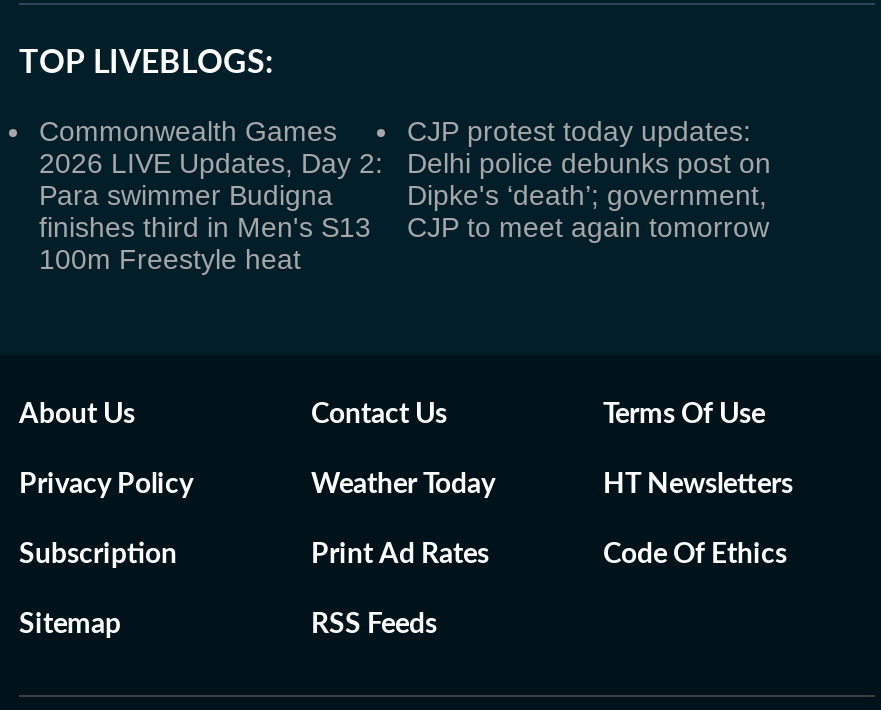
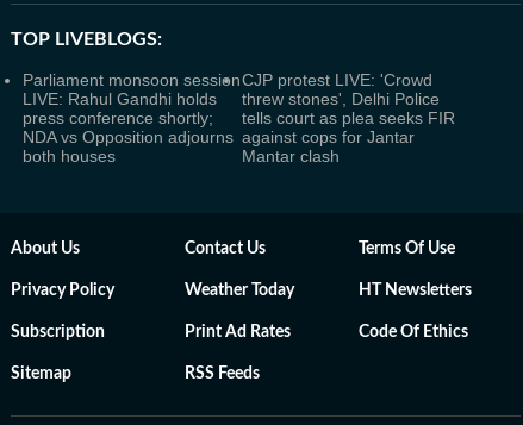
- Commonwealth Games
- 2026 LIVE Updates, Day 2:
- Para swimmer Budigna
- finishes third in Men's S13
- 100m Freestyle heat
+ Parliament monsoon session
+ LIVE: Rahul Gandhi holds
+ press conference shortly;
+ NDA vs Opposition adjourns
+ both houses

- CJP protest today updates:
- Delhi police debunks post on
- Dipke's ‘death’; government,
- CJP to meet again tomorrow
+ CJP protest LIVE: 'Crowd
+ threw stones', Delhi Police
+ tells court as plea seeks FIR
+ against cops for Jantar
+ Mantar clash
